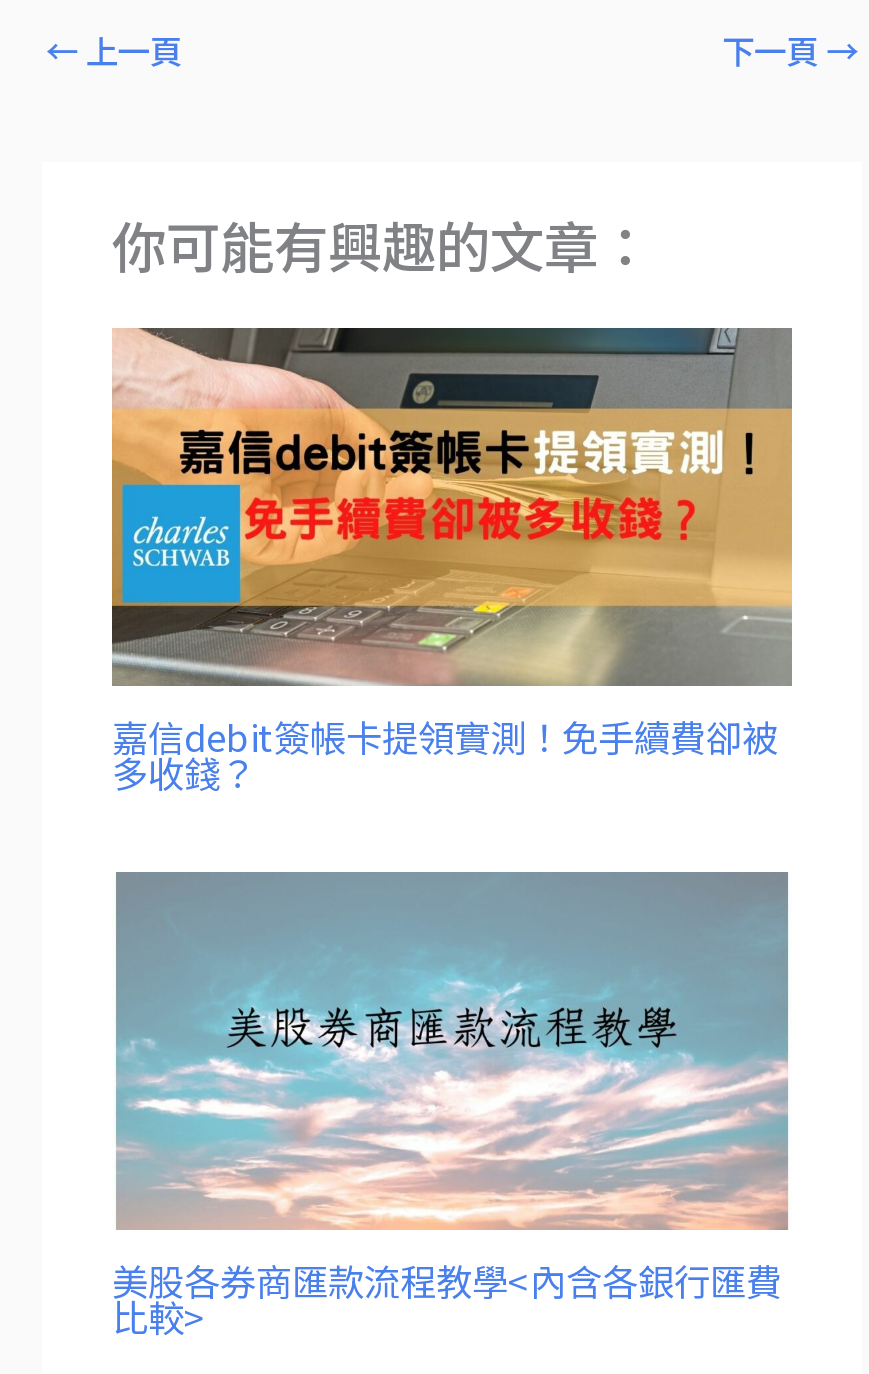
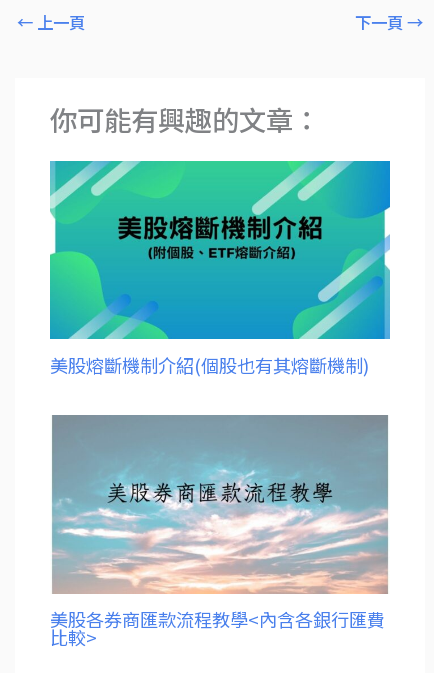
- [image]
- 嘉信debit簽帳卡提領實測！免手續費卻被
- 多收錢？
+ [image]
+ 美股熔斷機制介紹(個股也有其熔斷機制)
